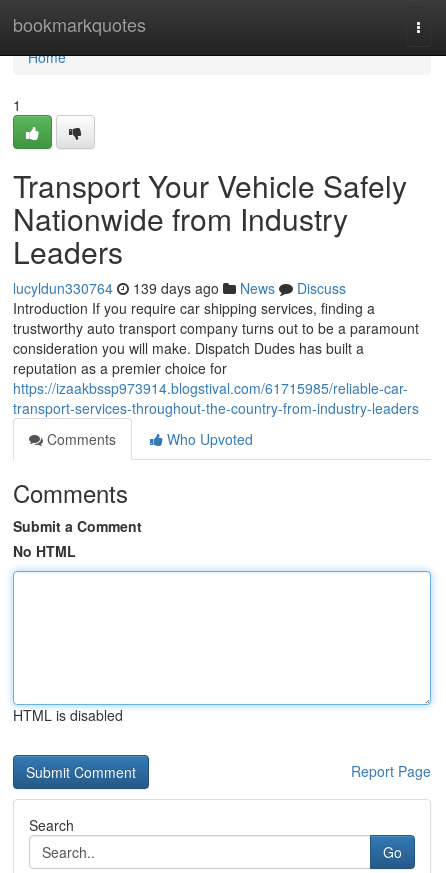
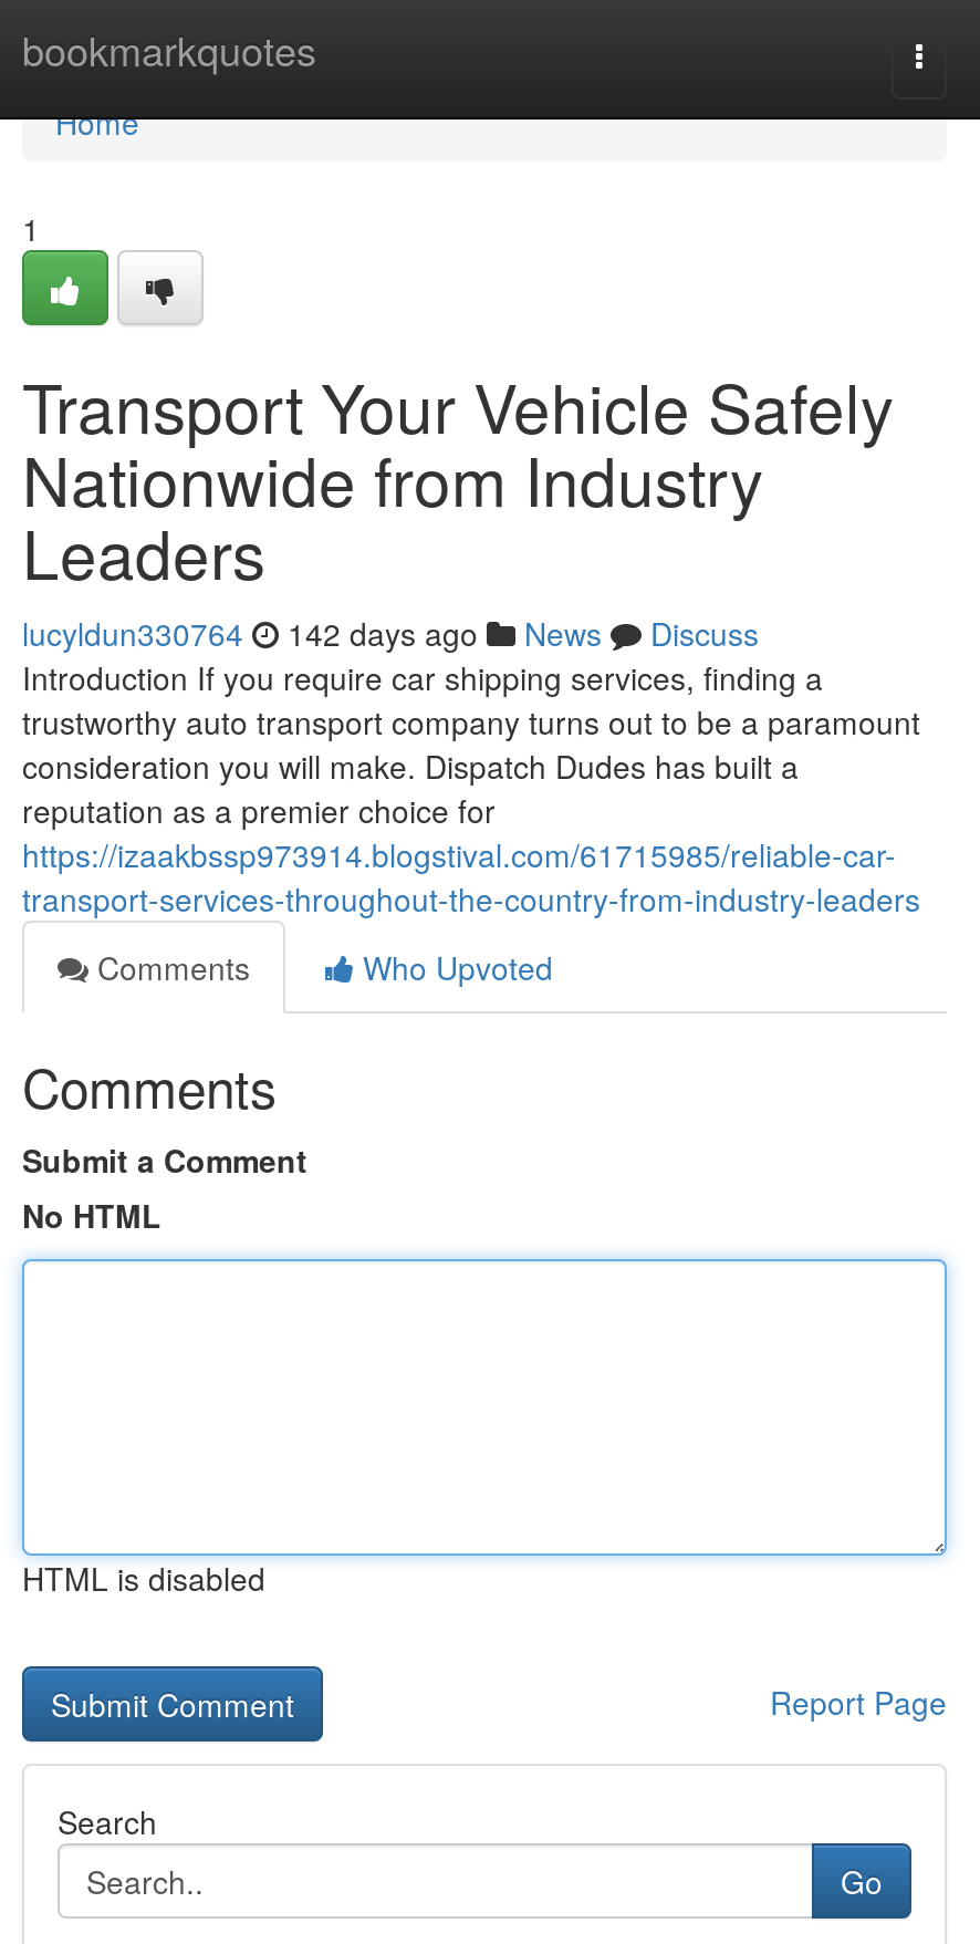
- lucyldun330764 139 days ago News Discuss
+ lucyldun330764 142 days ago News Discuss
